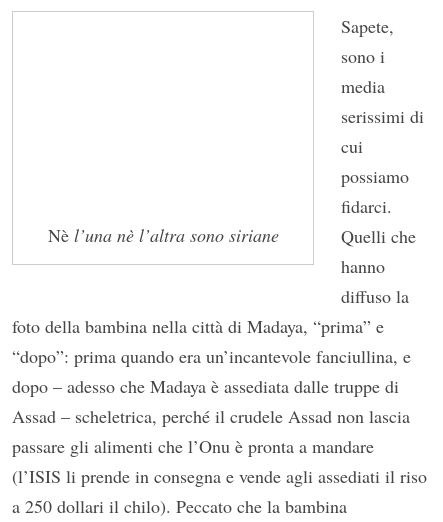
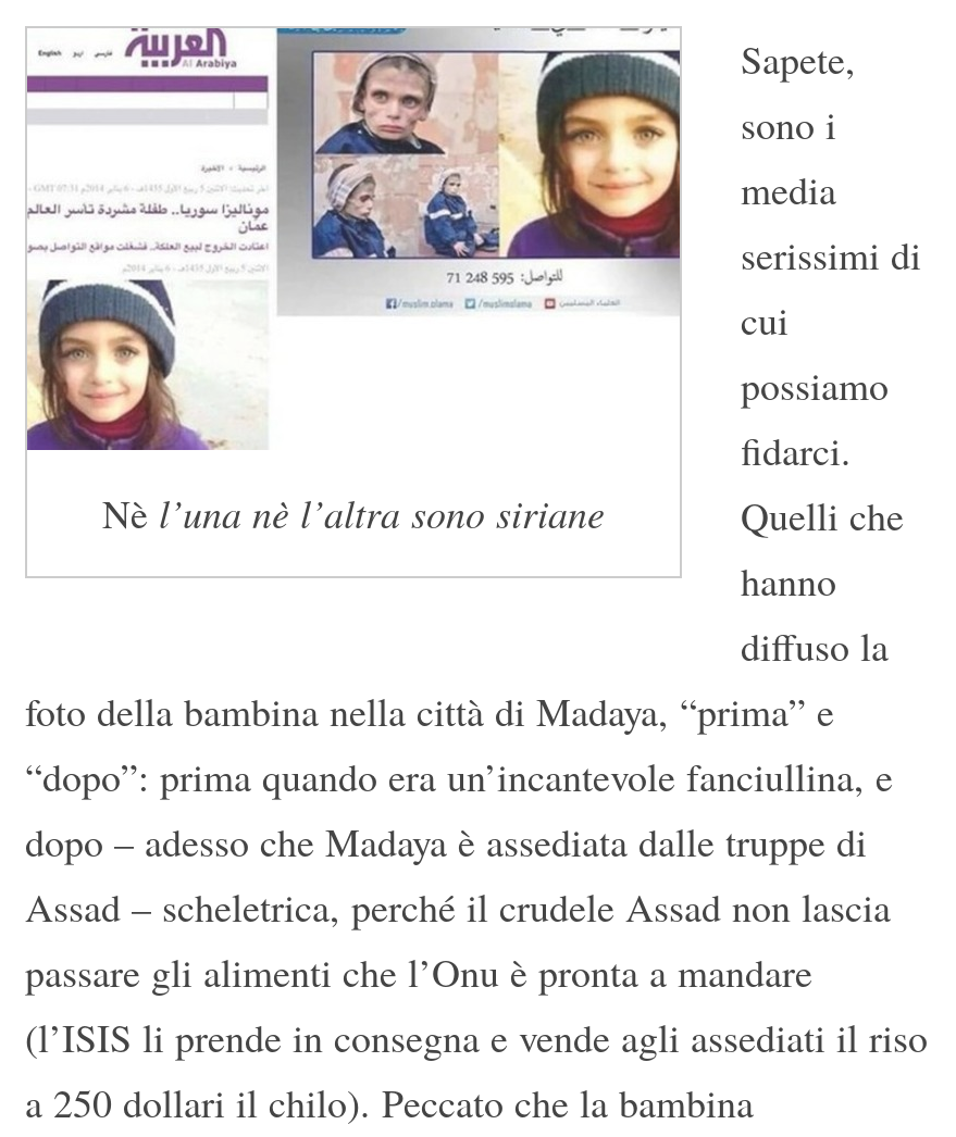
+ [image]
